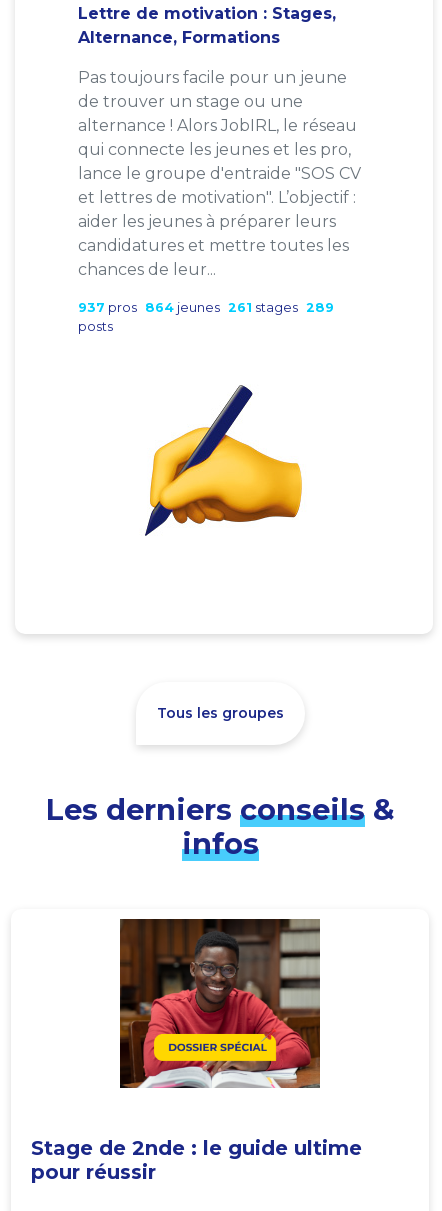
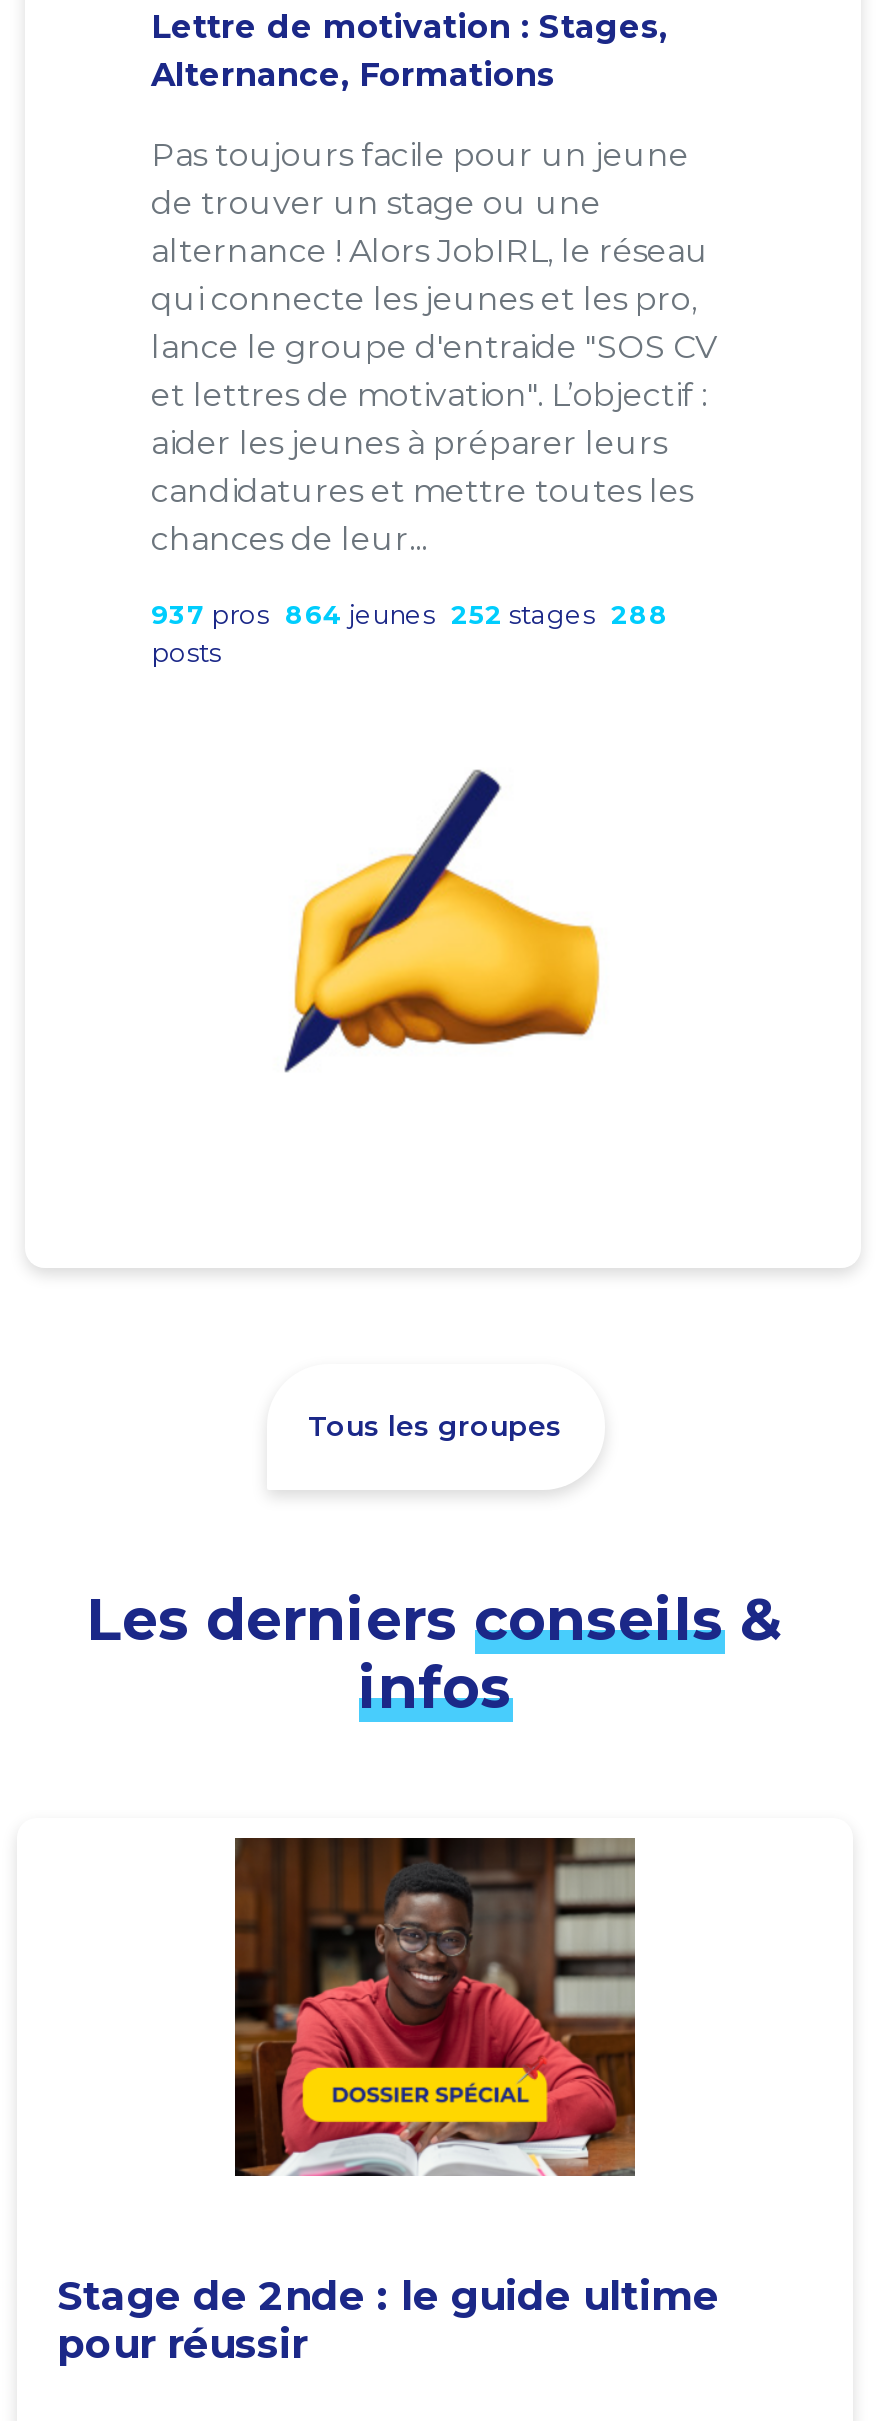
- 937 pros 864 jeunes 261 stages 289
+ 937 pros 864 jeunes 252 stages 288
